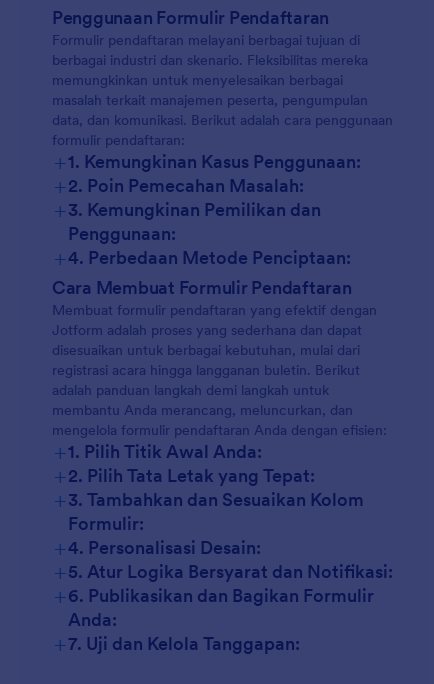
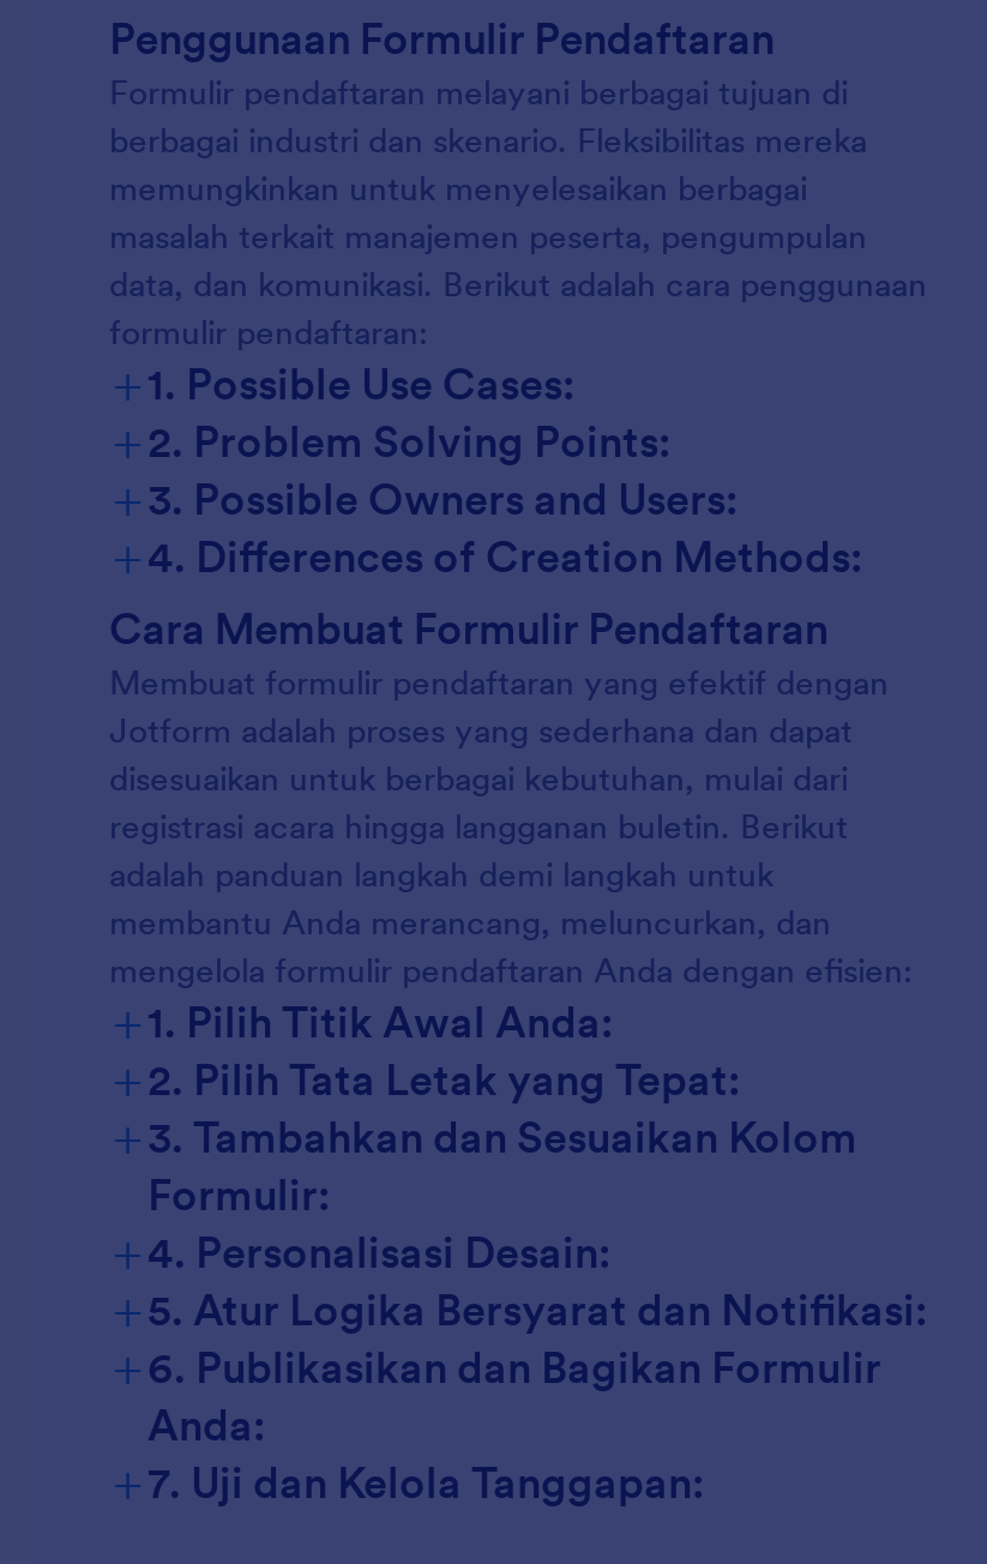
- + 1. Kemungkinan Kasus Penggunaan:
- + 2. Poin Pemecahan Masalah:
- + 3. Kemungkinan Pemilikan dan
- Penggunaan:
- + 4. Perbedaan Metode Penciptaan:
+ + 1. Possible Use Cases:
+ + 2. Problem Solving Points:
+ + 3. Possible Owners and Users:
+ + 4. Differences of Creation Methods:
